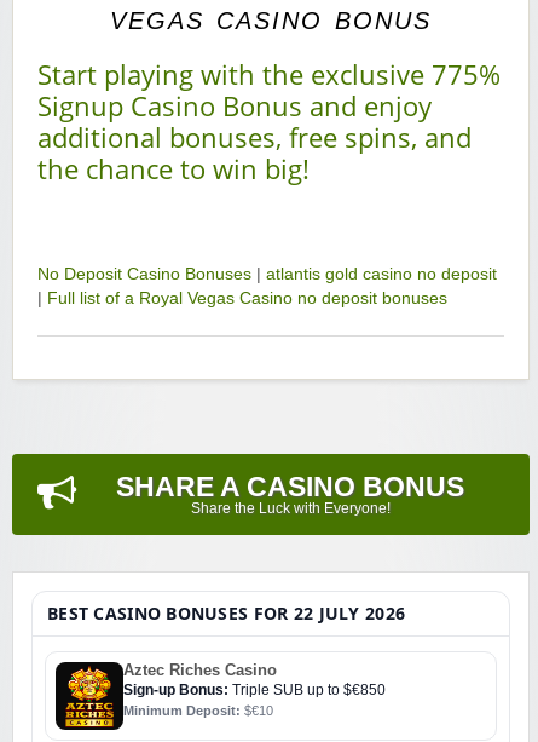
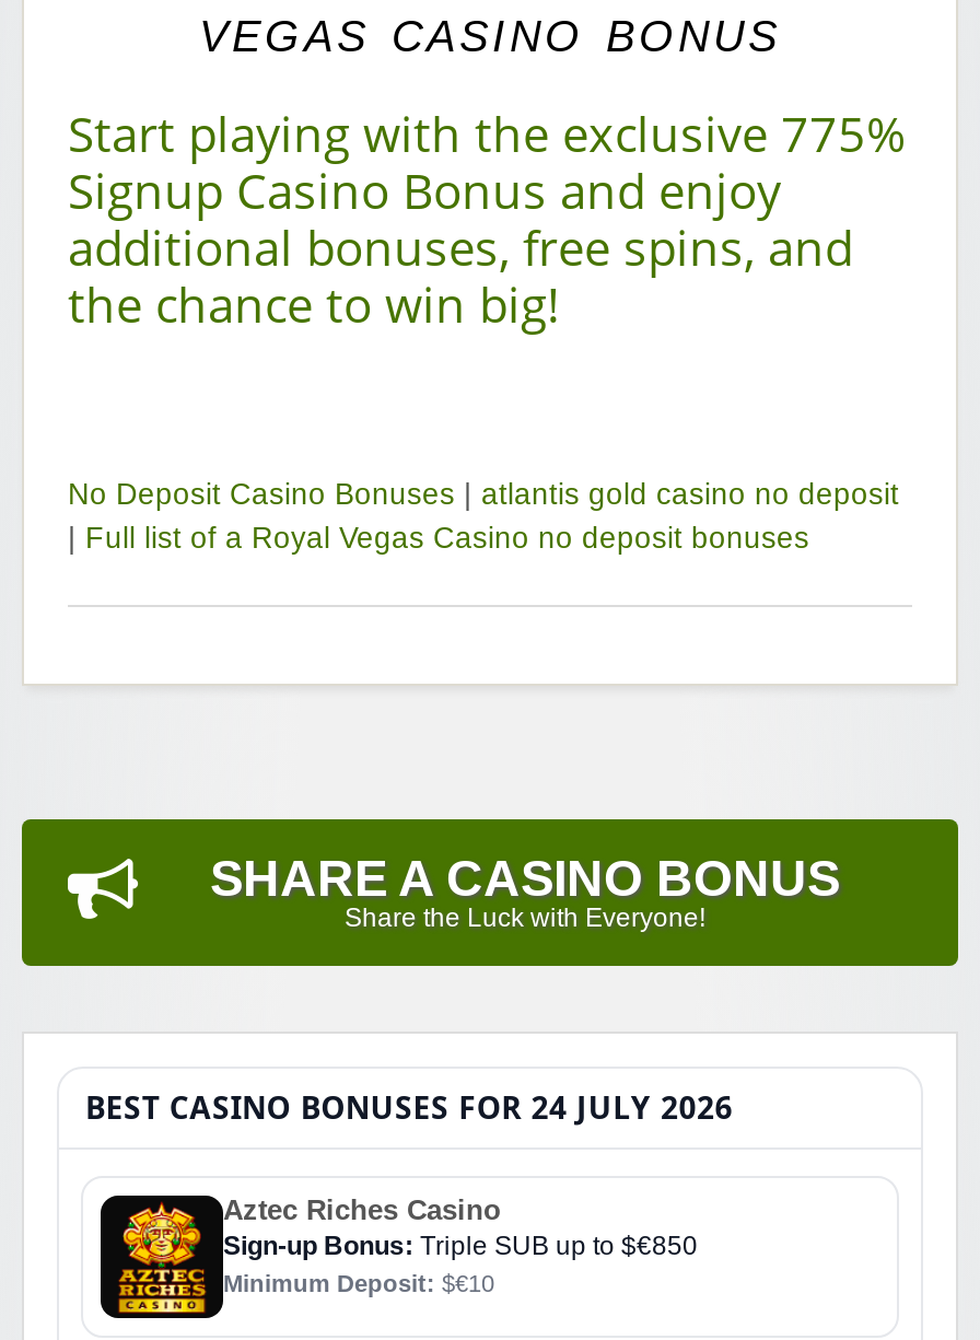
- BEST CASINO BONUSES FOR 22 JULY 2026
+ BEST CASINO BONUSES FOR 24 JULY 2026
